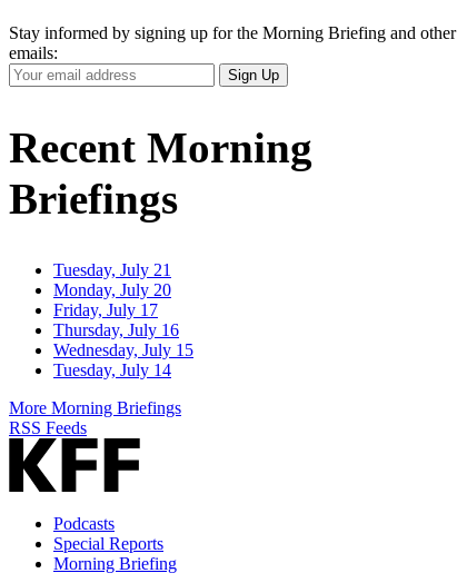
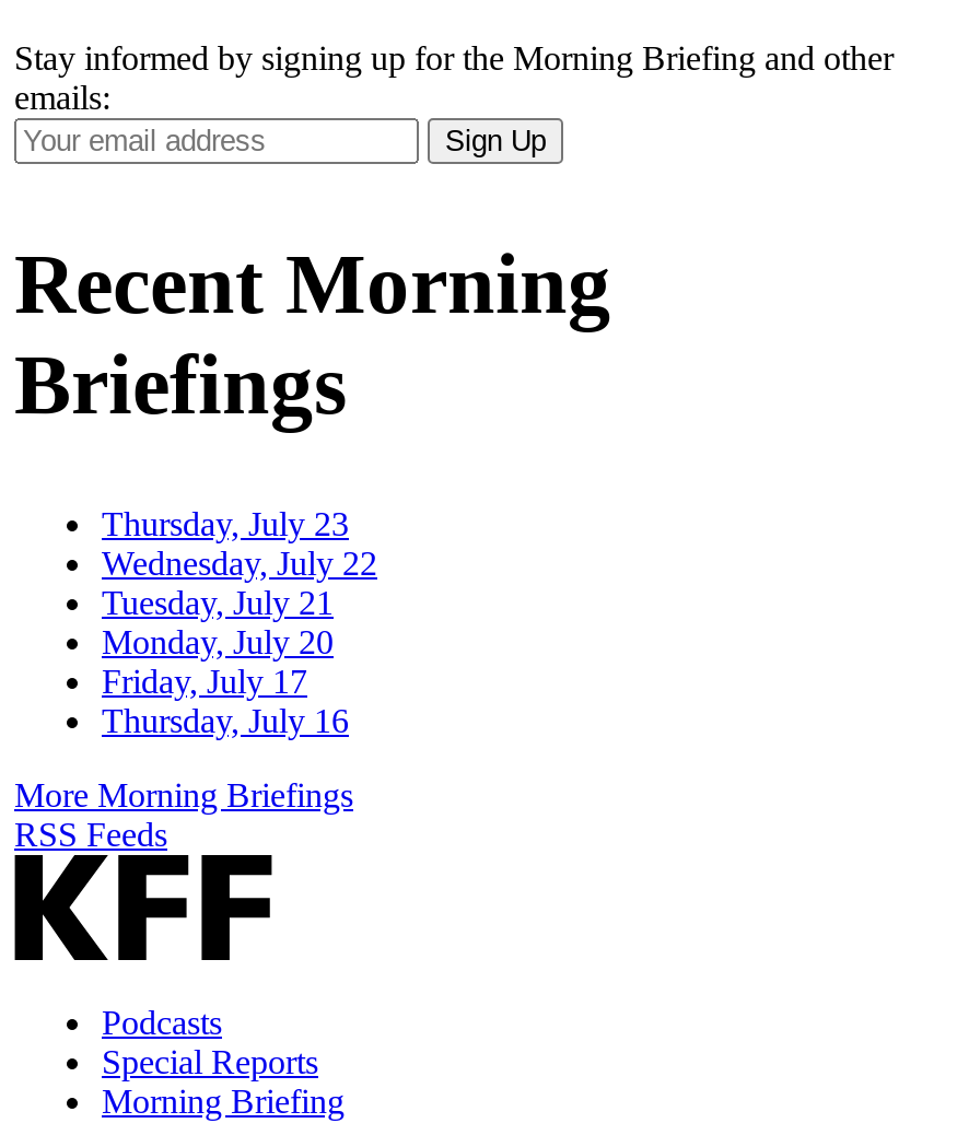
+ Thursday, July 23
+ Wednesday, July 22

moved down: Tuesday, July 21 | Monday, July 20 | Friday, July 17 | Thursday, July 16

- Wednesday, July 15
- Tuesday, July 14
